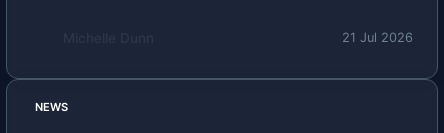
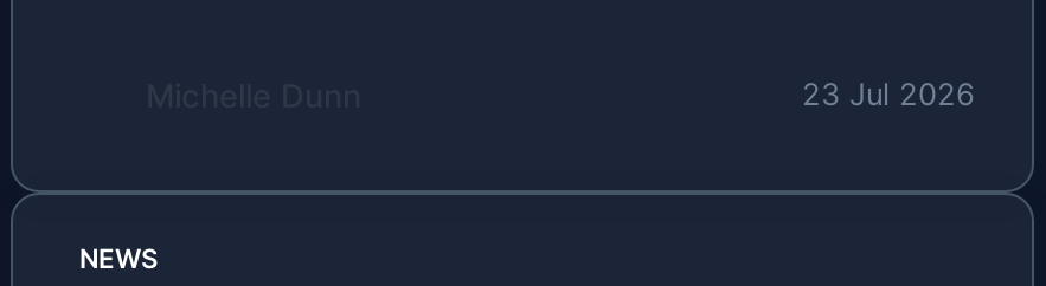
- 21 Jul 2026
+ 23 Jul 2026
